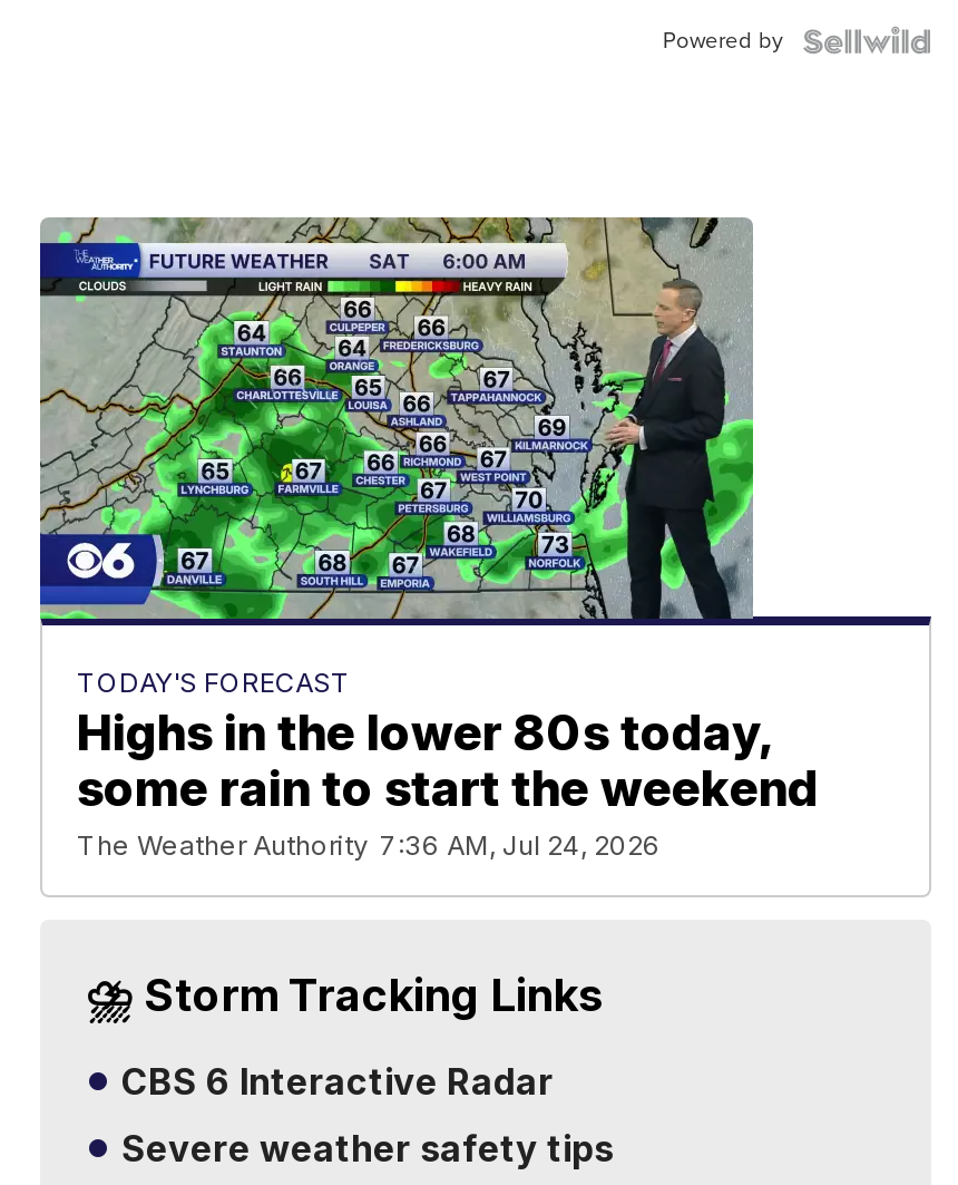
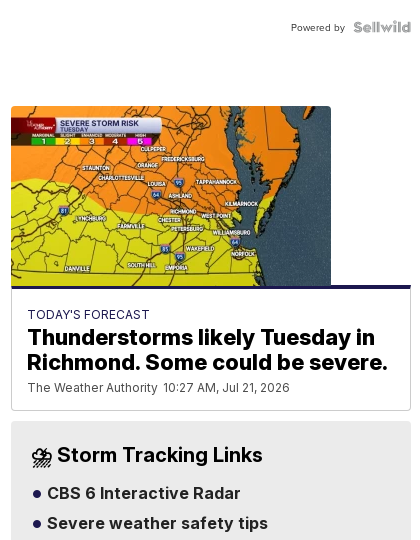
- [image]
- Highs in the lower 80s today,
- some rain to start the weekend
- The Weather Authority 7:36 AM, Jul 24, 2026
+ [image]
+ Thunderstorms likely Tuesday in
+ Richmond. Some could be severe.
+ The Weather Authority 10:27 AM, Jul 21, 2026
